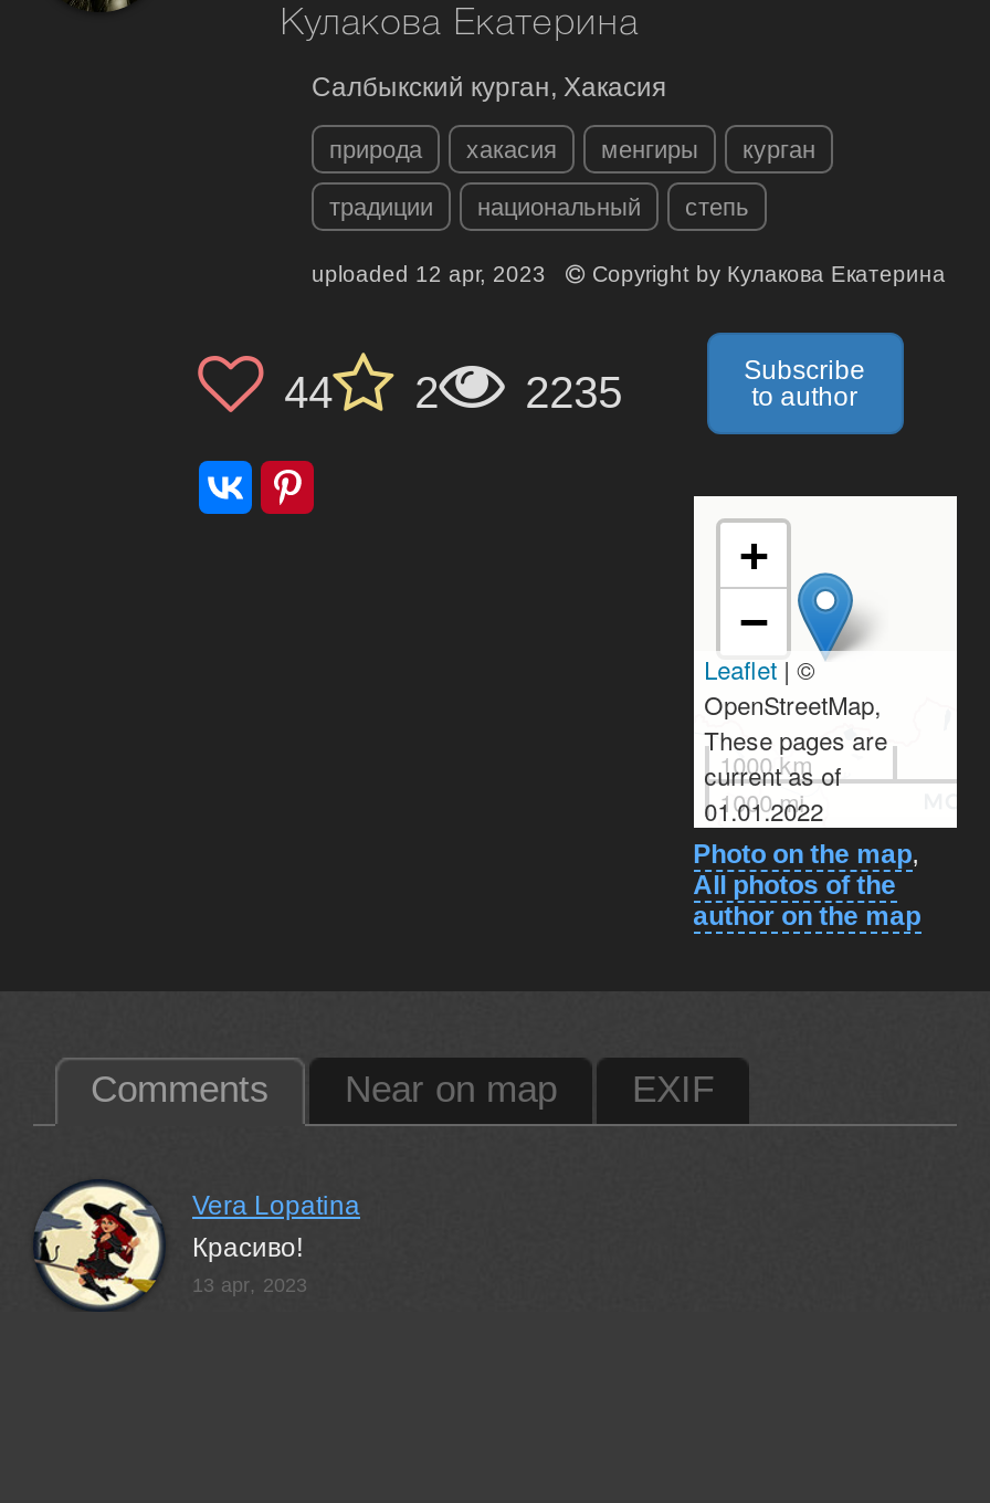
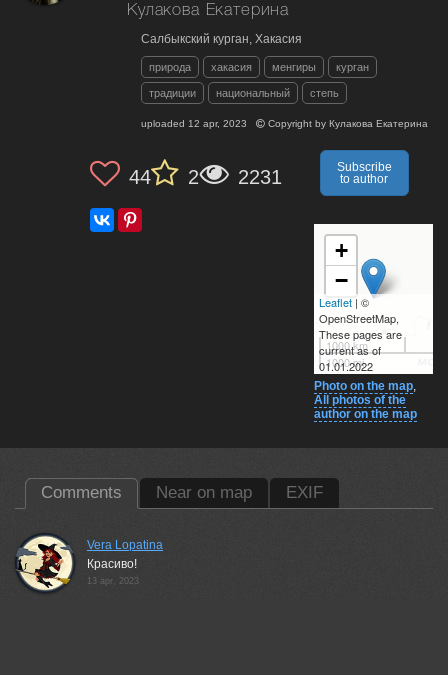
- 44 2 2235
+ 44 2 2231
